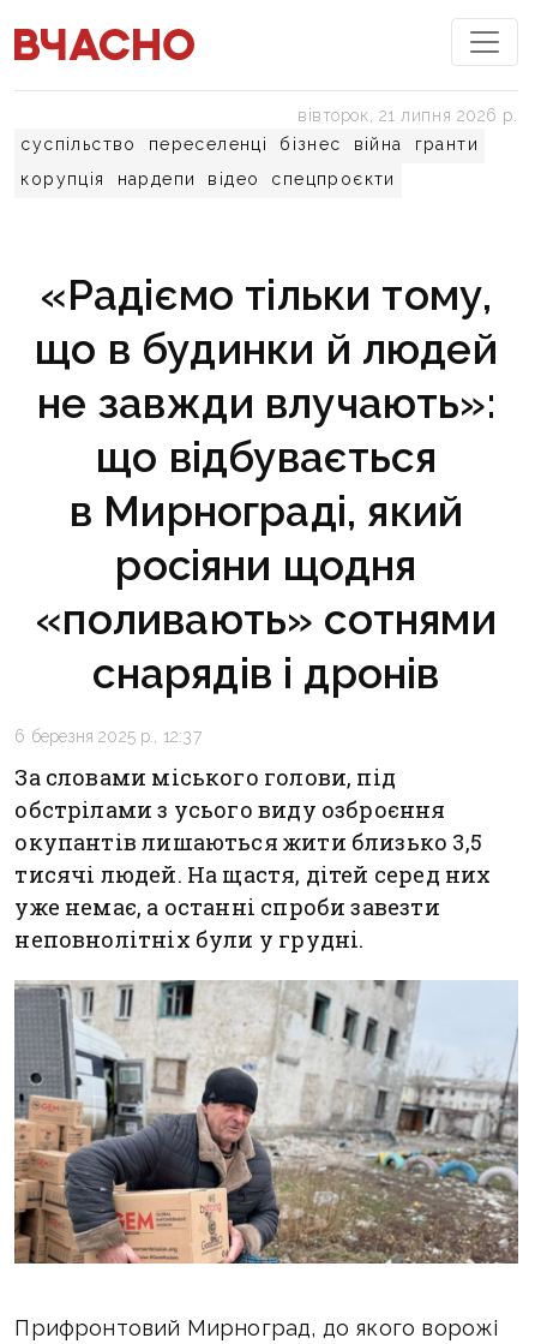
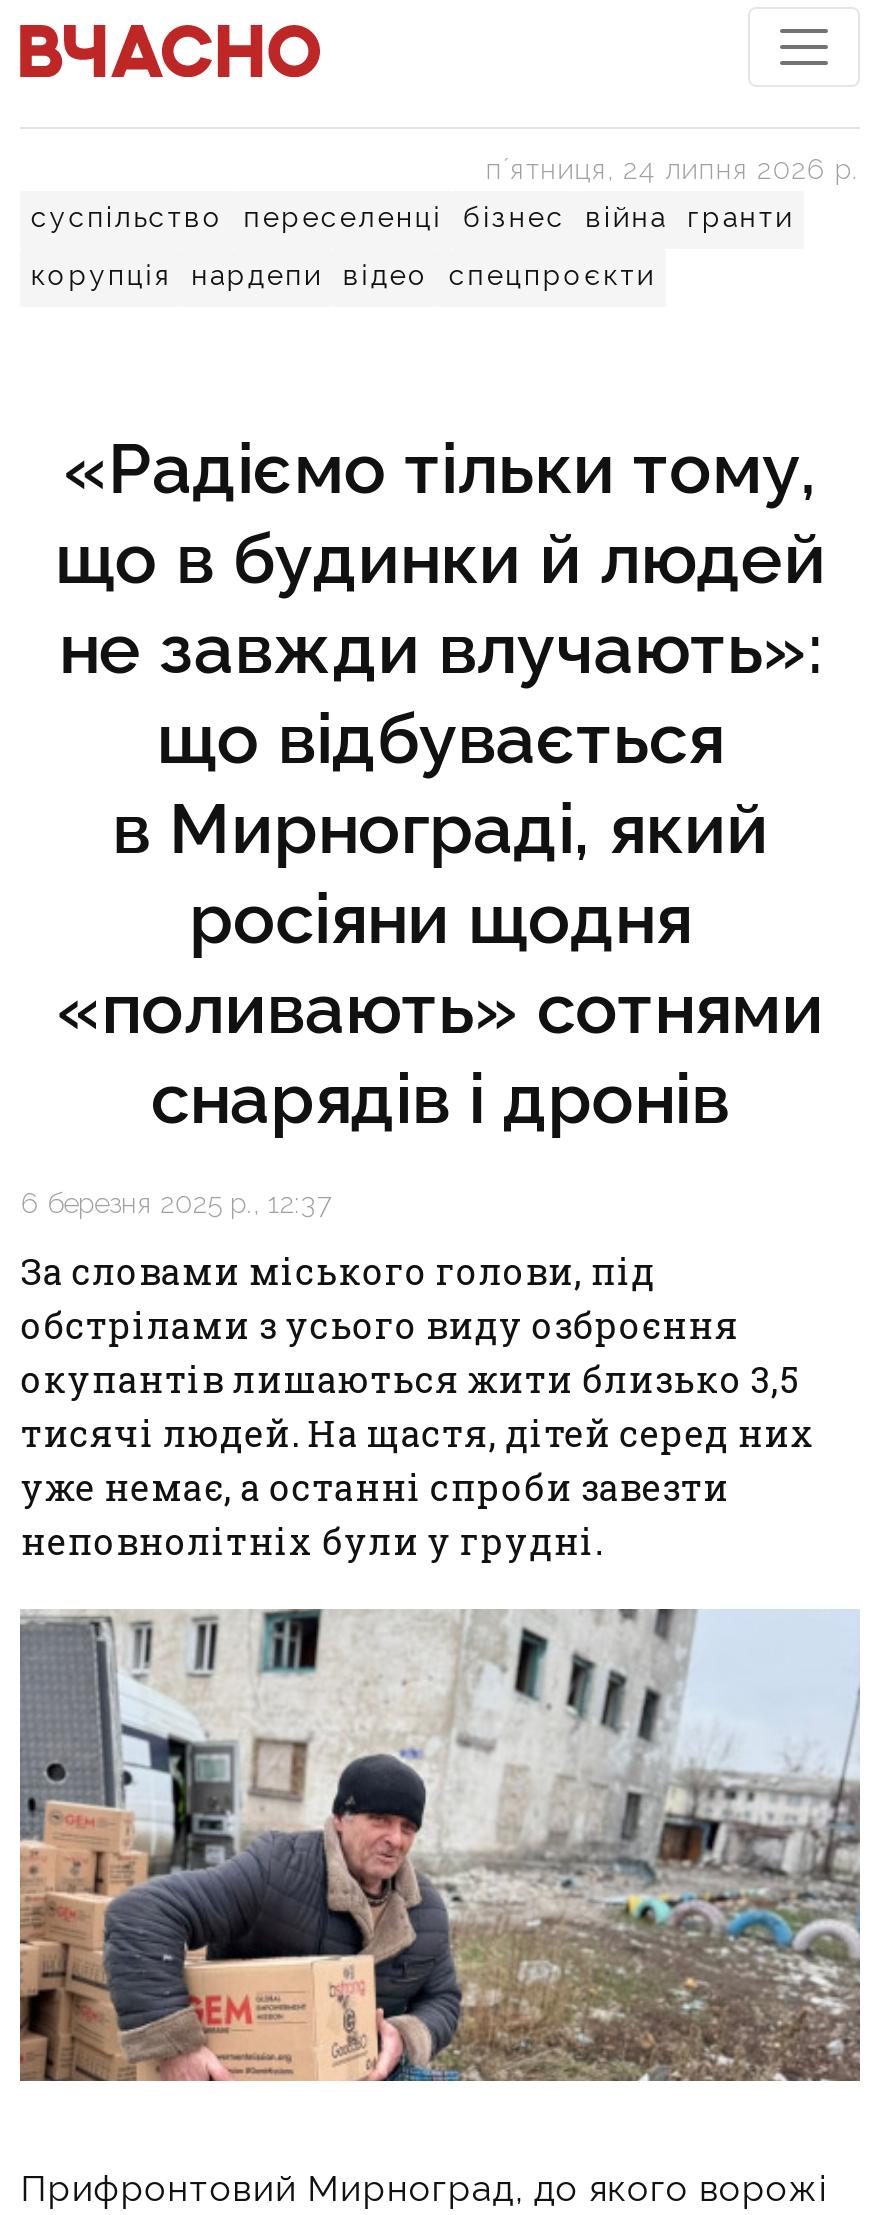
- вівторок, 21 липня 2026 р.
+ пʼятниця, 24 липня 2026 р.
